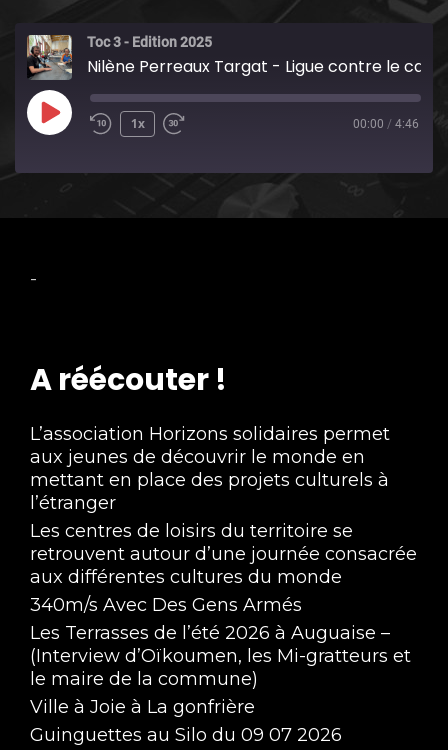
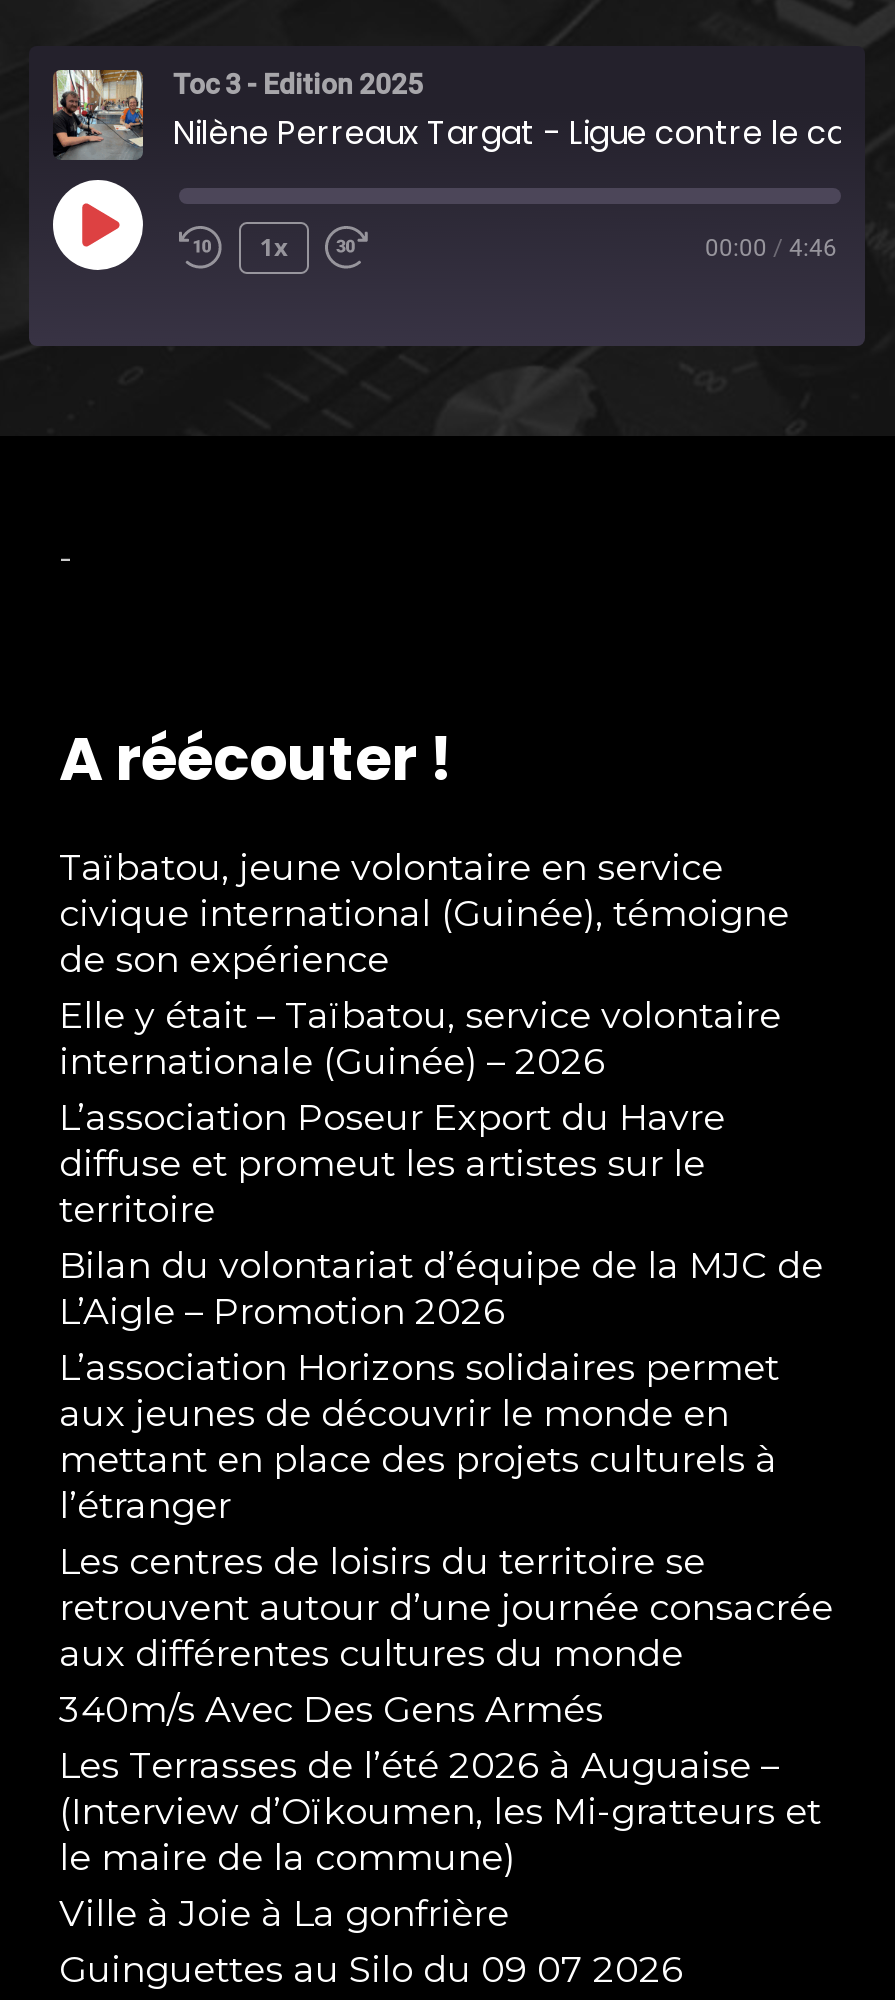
+ Taïbatou, jeune volontaire en service
+ civique international (Guinée), témoigne
+ de son expérience
+ Elle y était – Taïbatou, service volontaire
+ internationale (Guinée) – 2026
+ L’association Poseur Export du Havre
+ diffuse et promeut les artistes sur le
+ territoire
+ Bilan du volontariat d’équipe de la MJC de
+ L’Aigle – Promotion 2026
